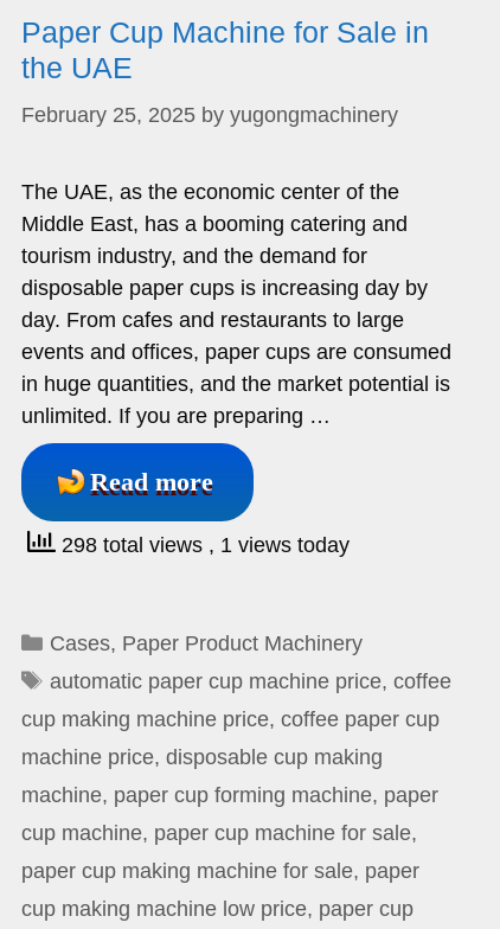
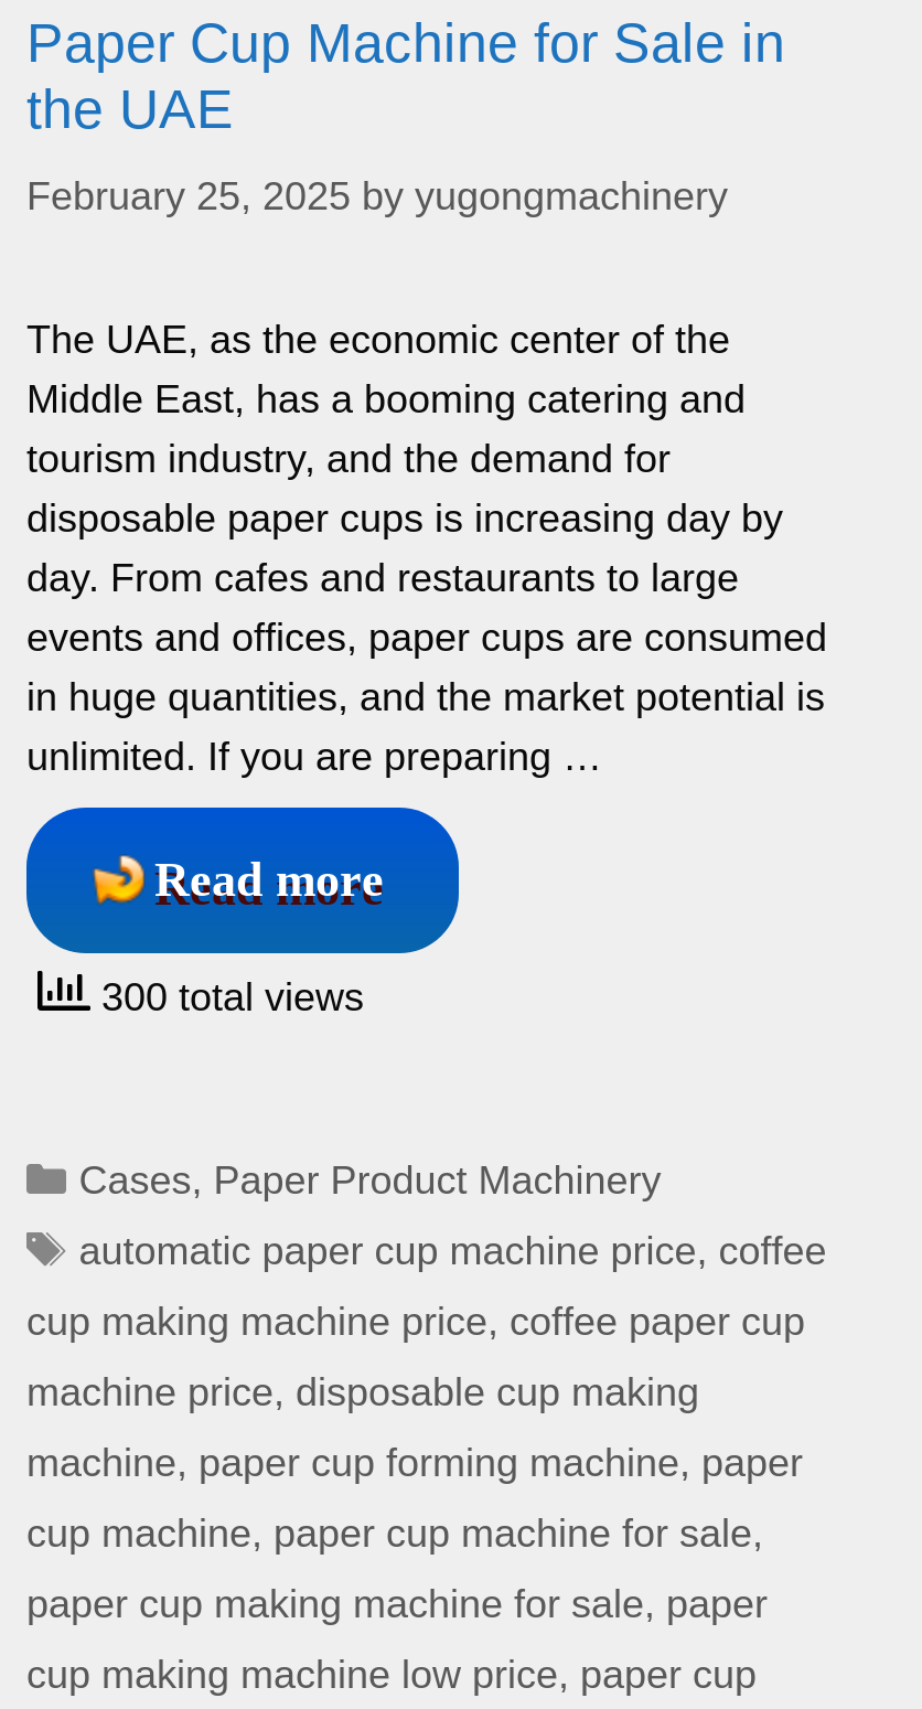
- 298 total views, 1 views today
+ 300 total views
